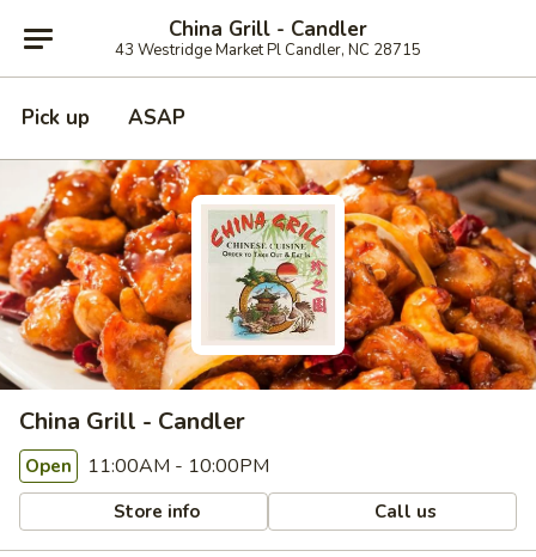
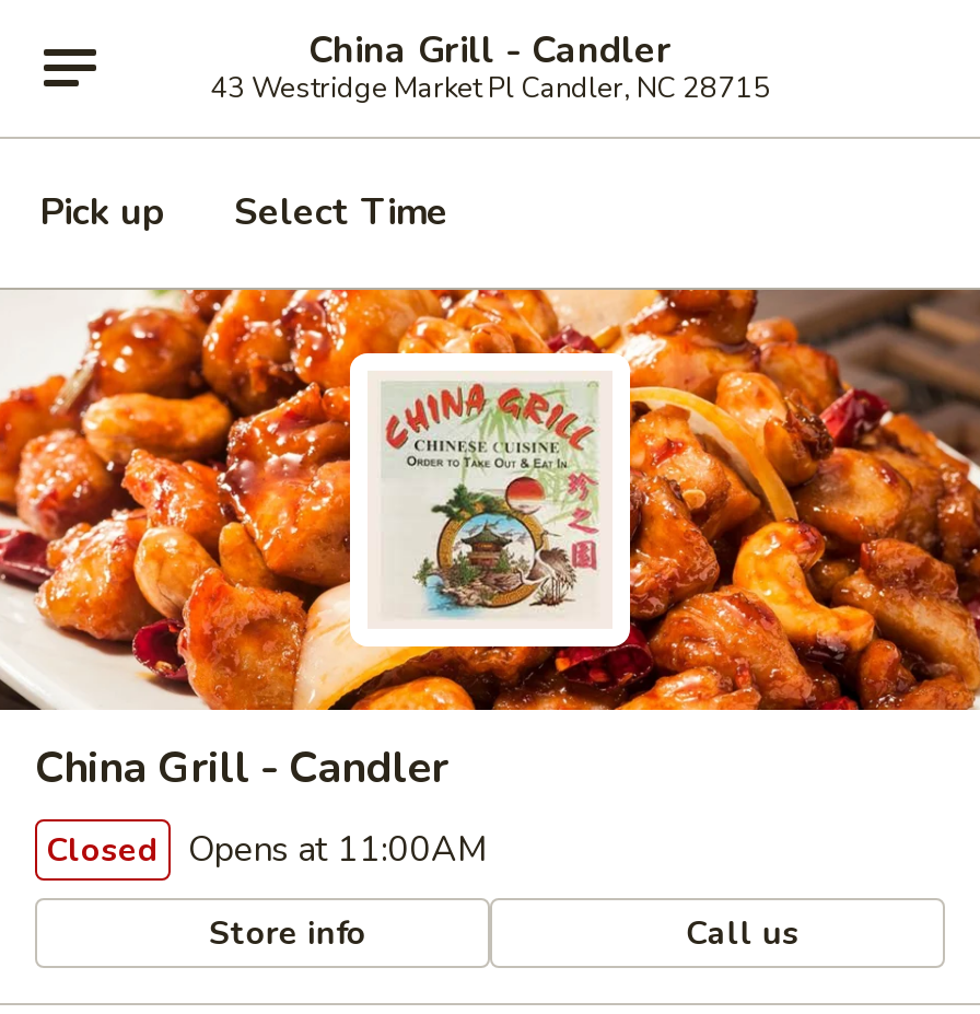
- ASAP
+ Select Time

- Open 11:00AM - 10:00PM
+ Closed Opens at 11:00AM
